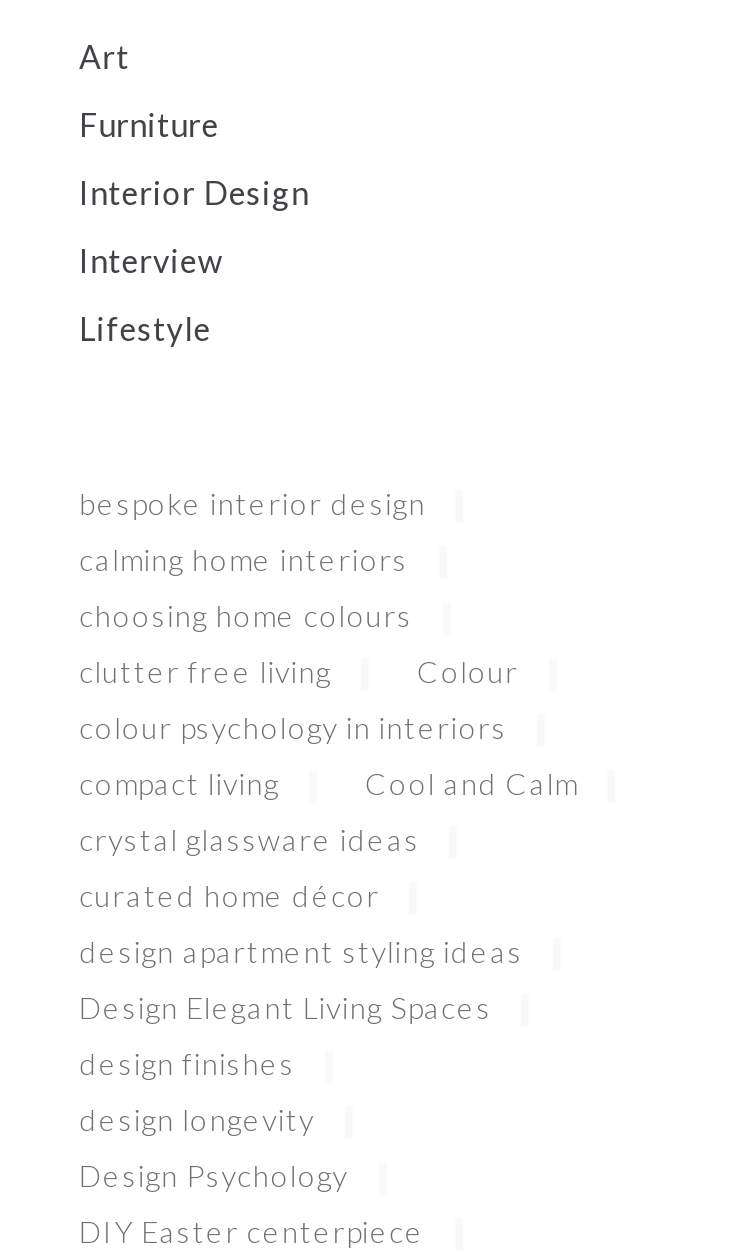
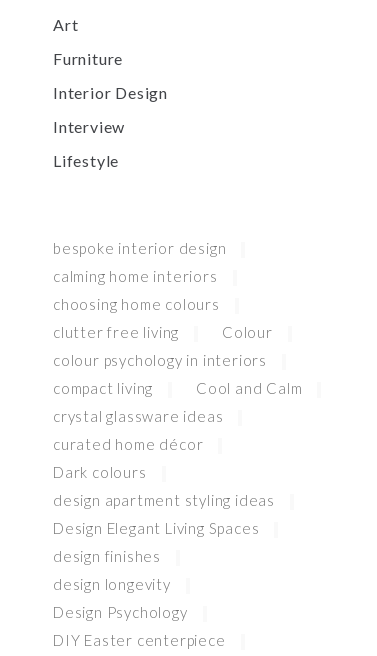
+ Dark colours
